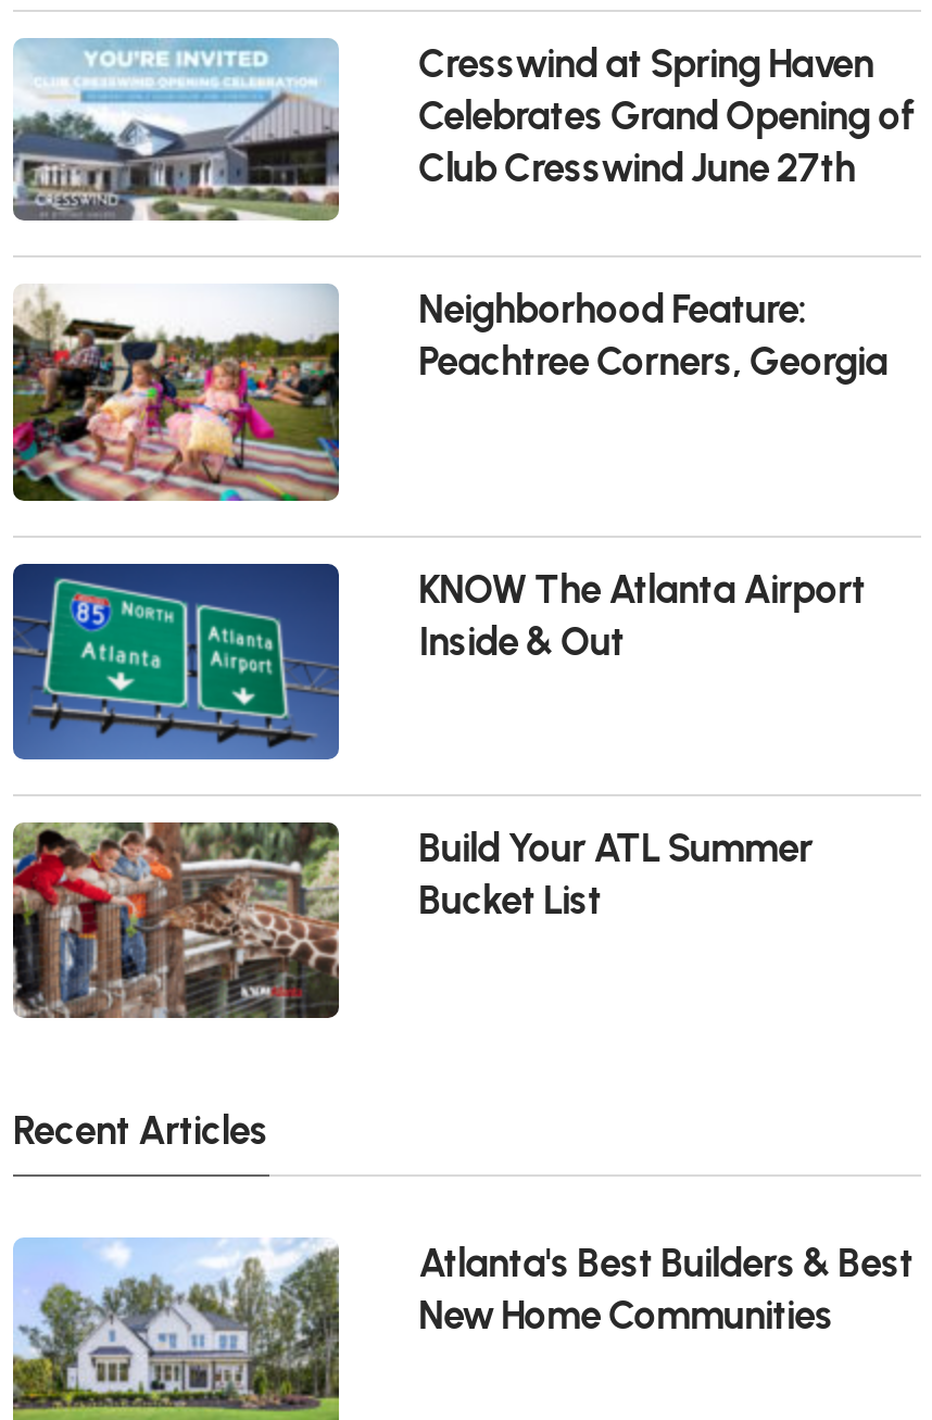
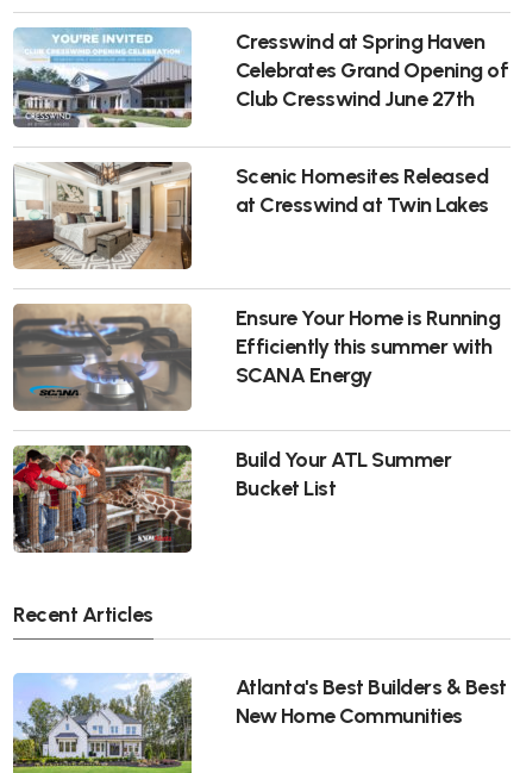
- [image]
- Neighborhood Feature:
- Peachtree Corners, Georgia
+ [image]
+ Scenic Homesites Released
+ at Cresswind at Twin Lakes

- [image]
- KNOW The Atlanta Airport
- Inside & Out
+ [image]
+ Ensure Your Home is Running
+ Efficiently this summer with
+ SCANA Energy
